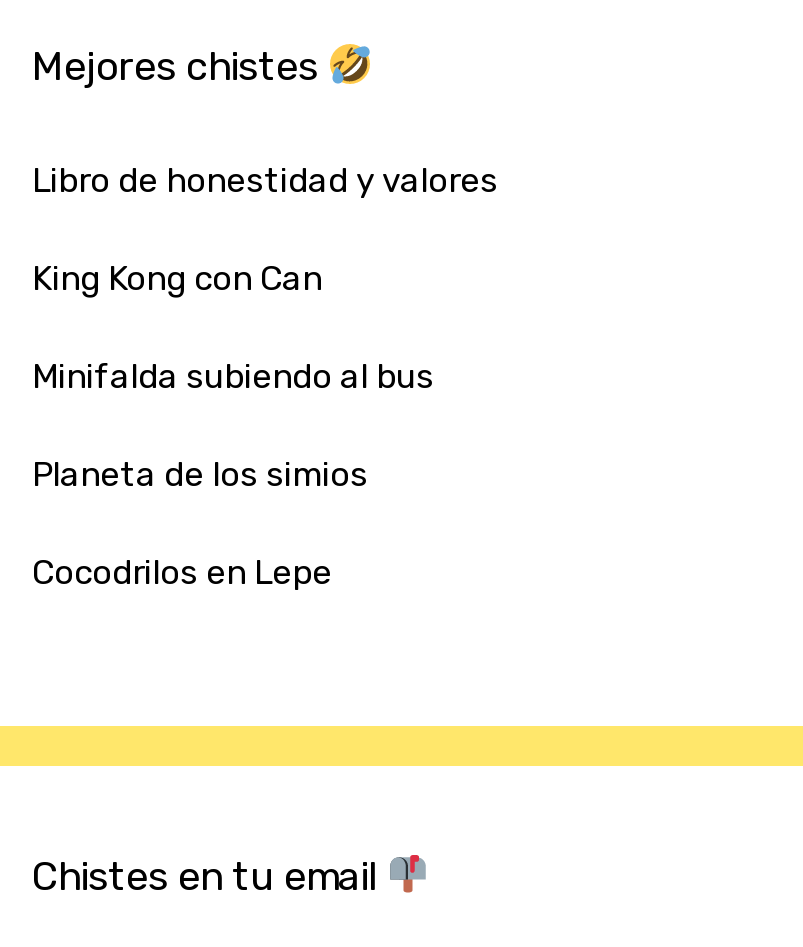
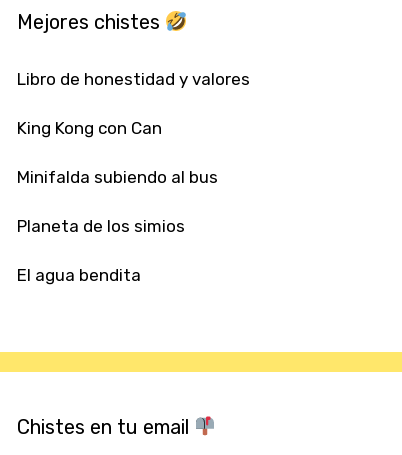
- Cocodrilos en Lepe
+ El agua bendita
